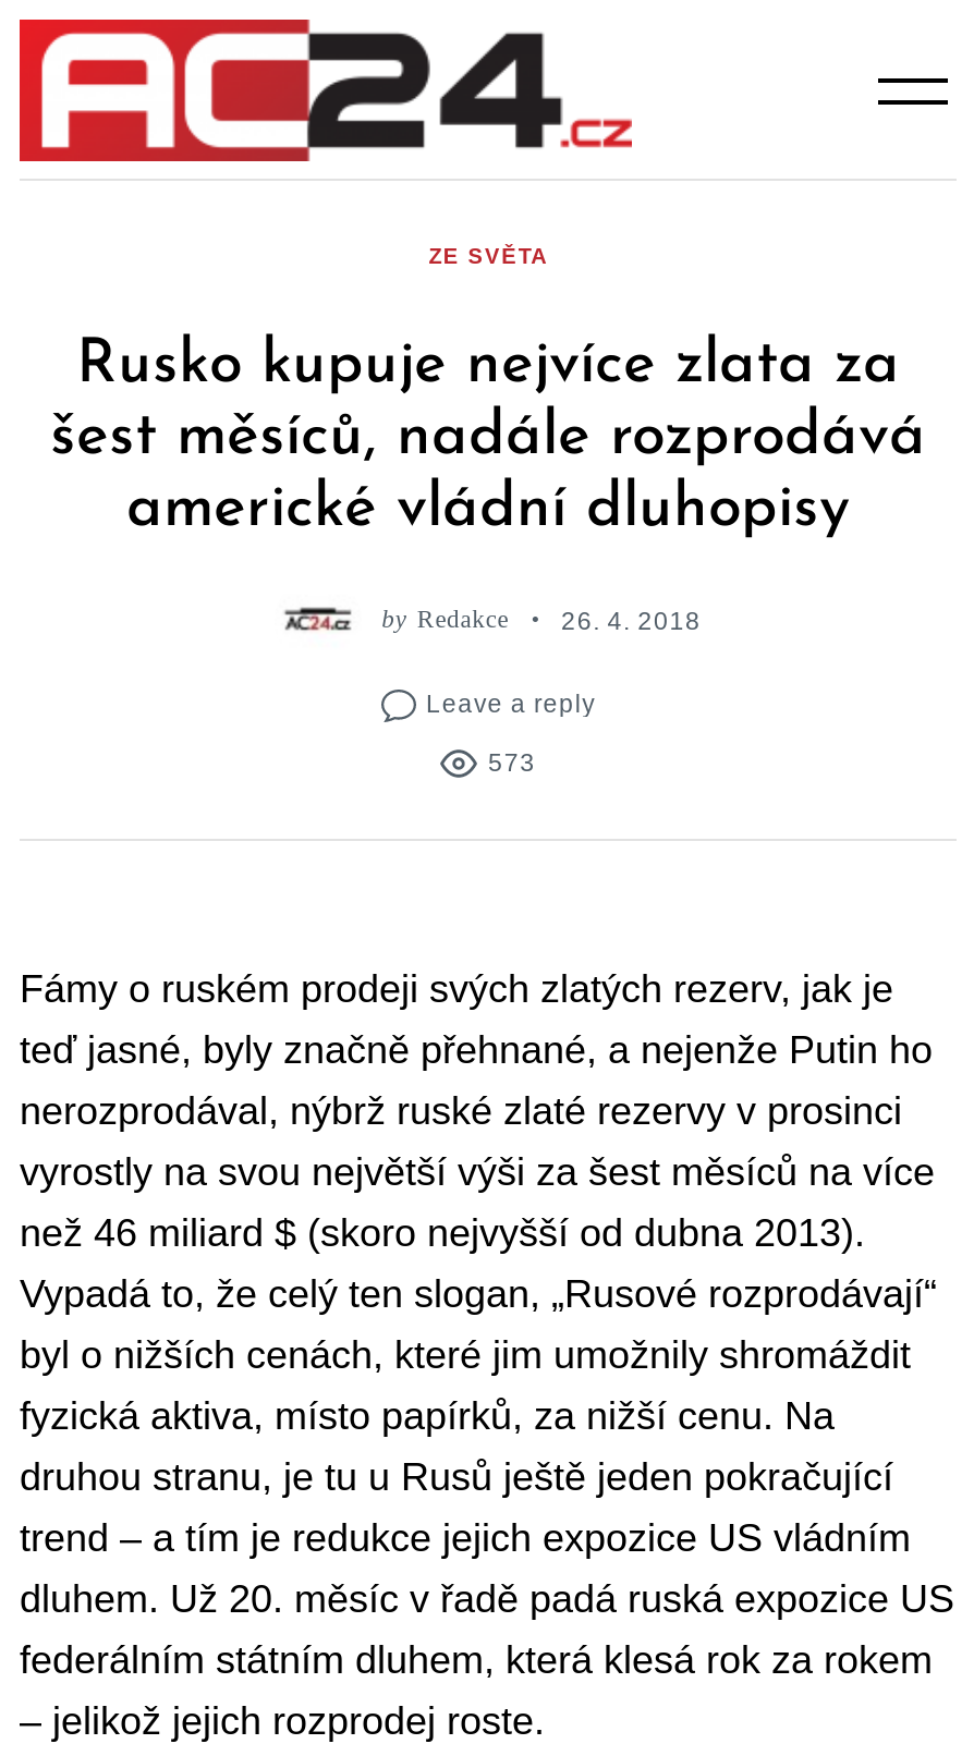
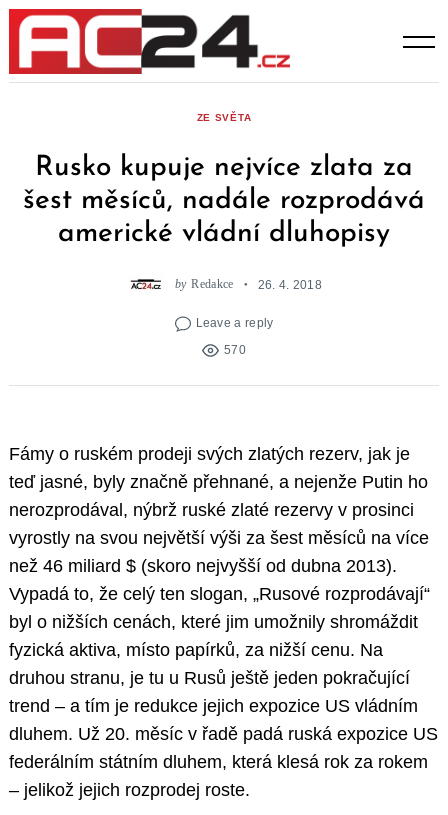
- 573
+ 570
